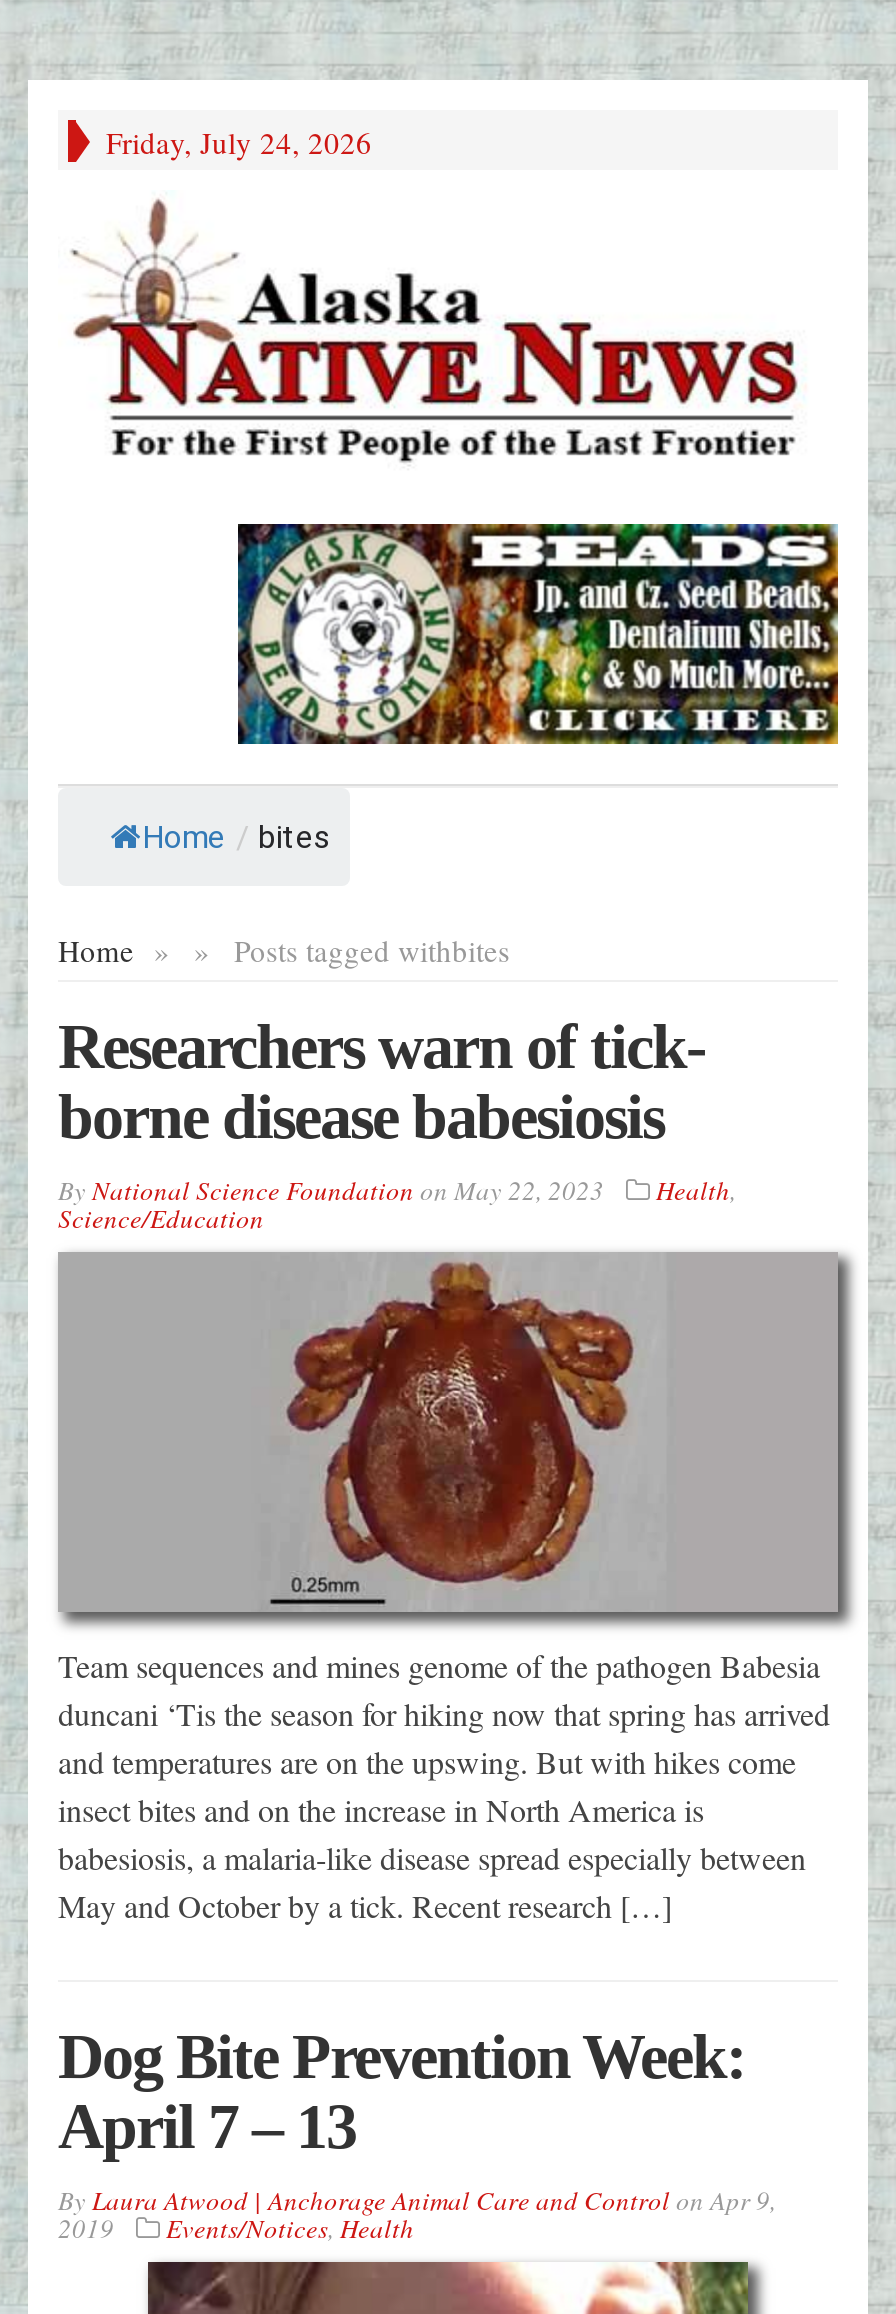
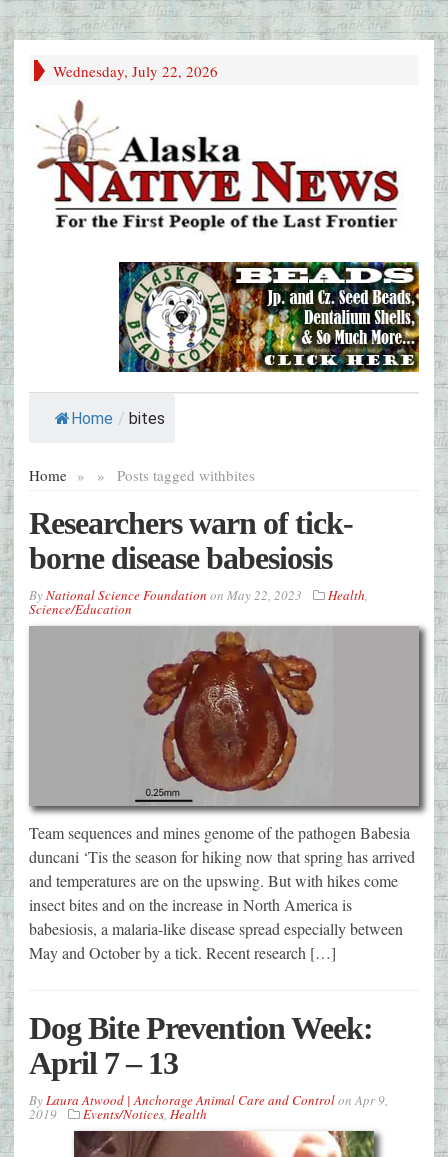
- Friday, July 24, 2026
+ Wednesday, July 22, 2026
